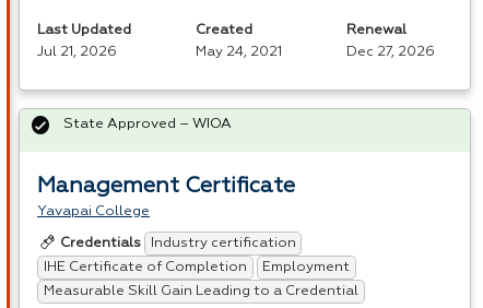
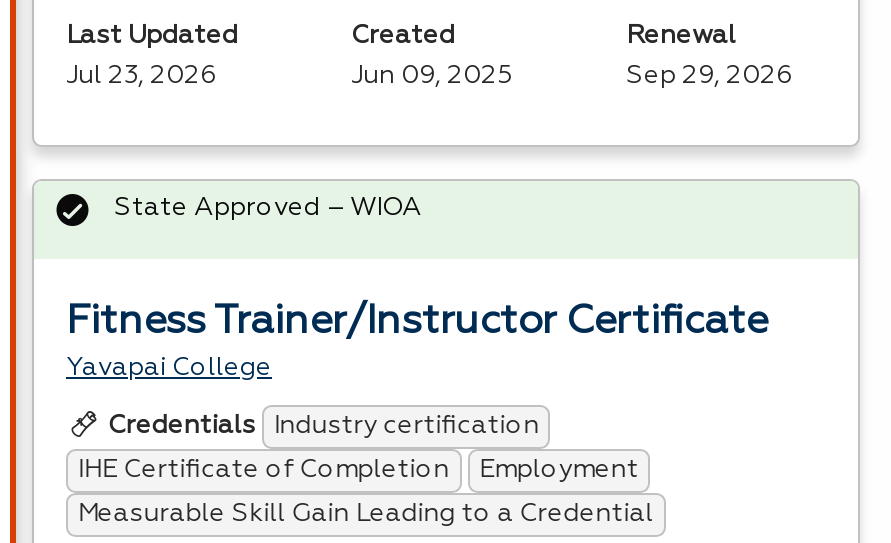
- Jul 21, 2026
+ Jul 23, 2026

- May 24, 2021
+ Jun 09, 2025

- Dec 27, 2026
+ Sep 29, 2026

- Management Certificate
+ Fitness Trainer/Instructor Certificate
